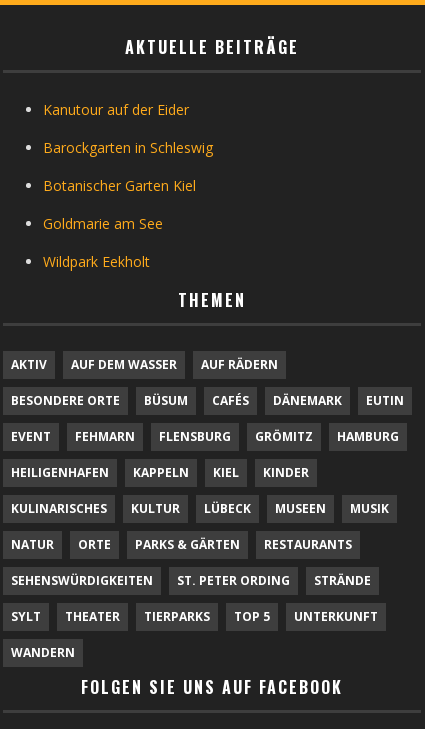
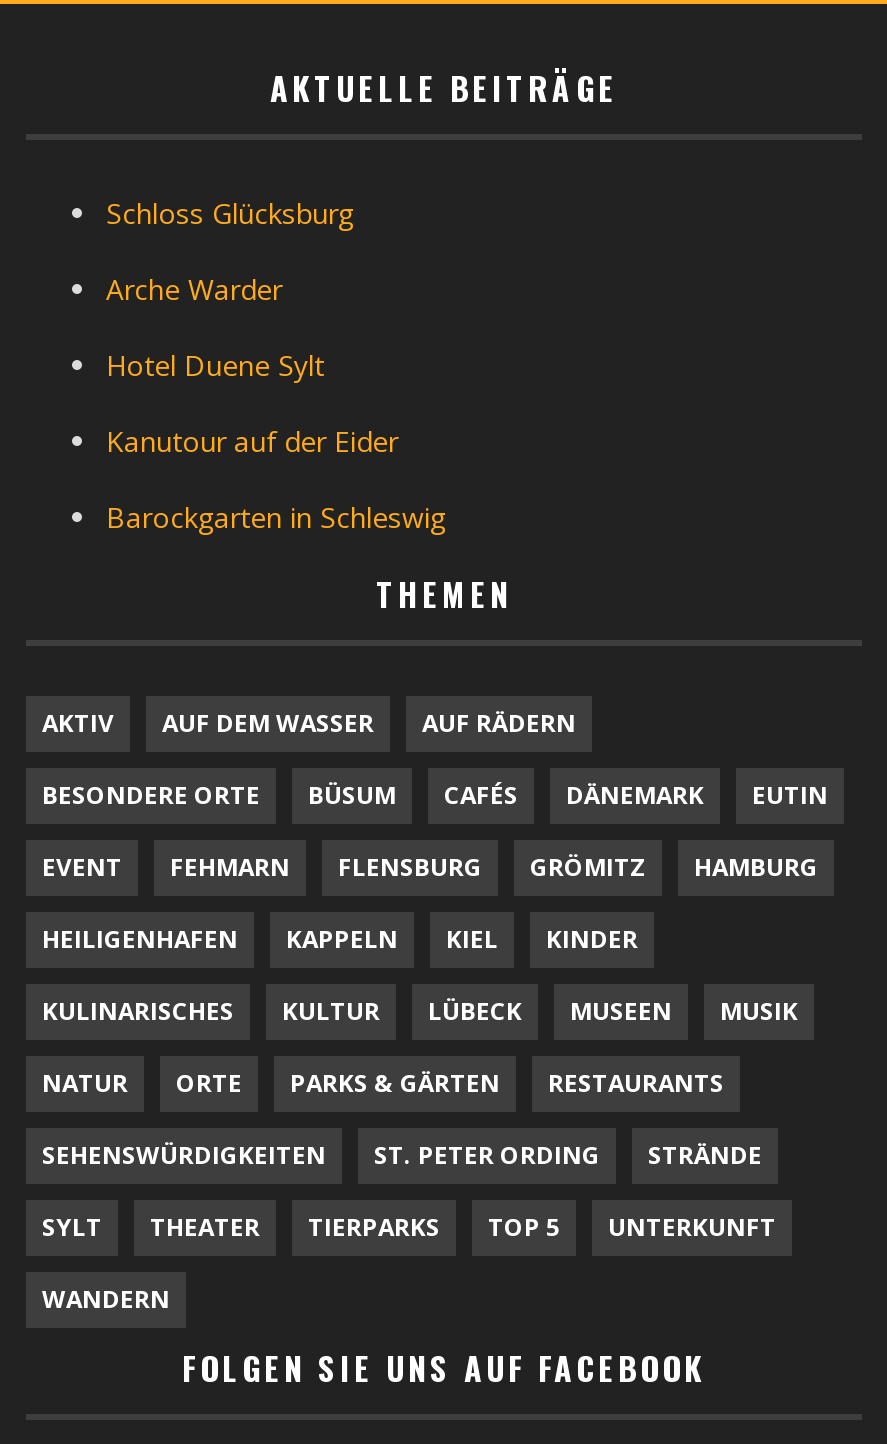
+ Schloss Glücksburg
+ Arche Warder
+ Hotel Duene Sylt

moved down: Kanutour auf der Eider | Barockgarten in Schleswig

- Botanischer Garten Kiel
- Goldmarie am See
- Wildpark Eekholt
